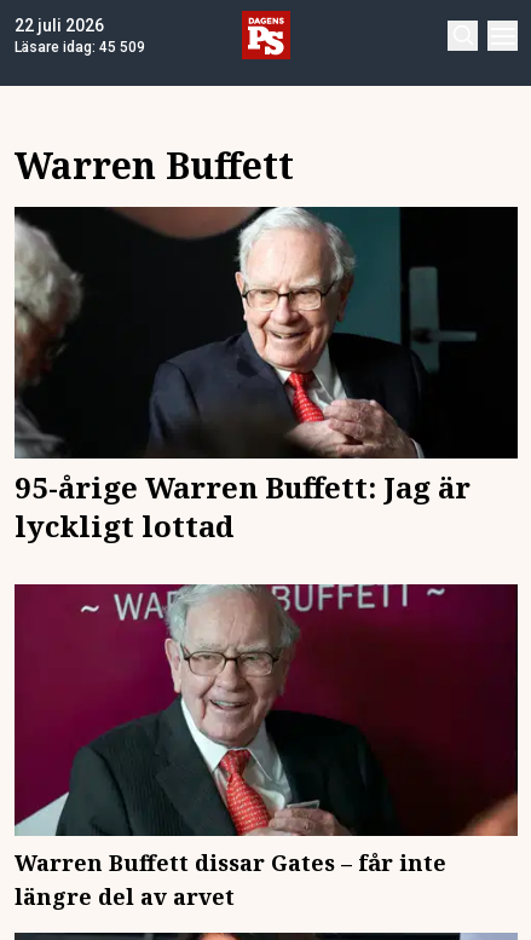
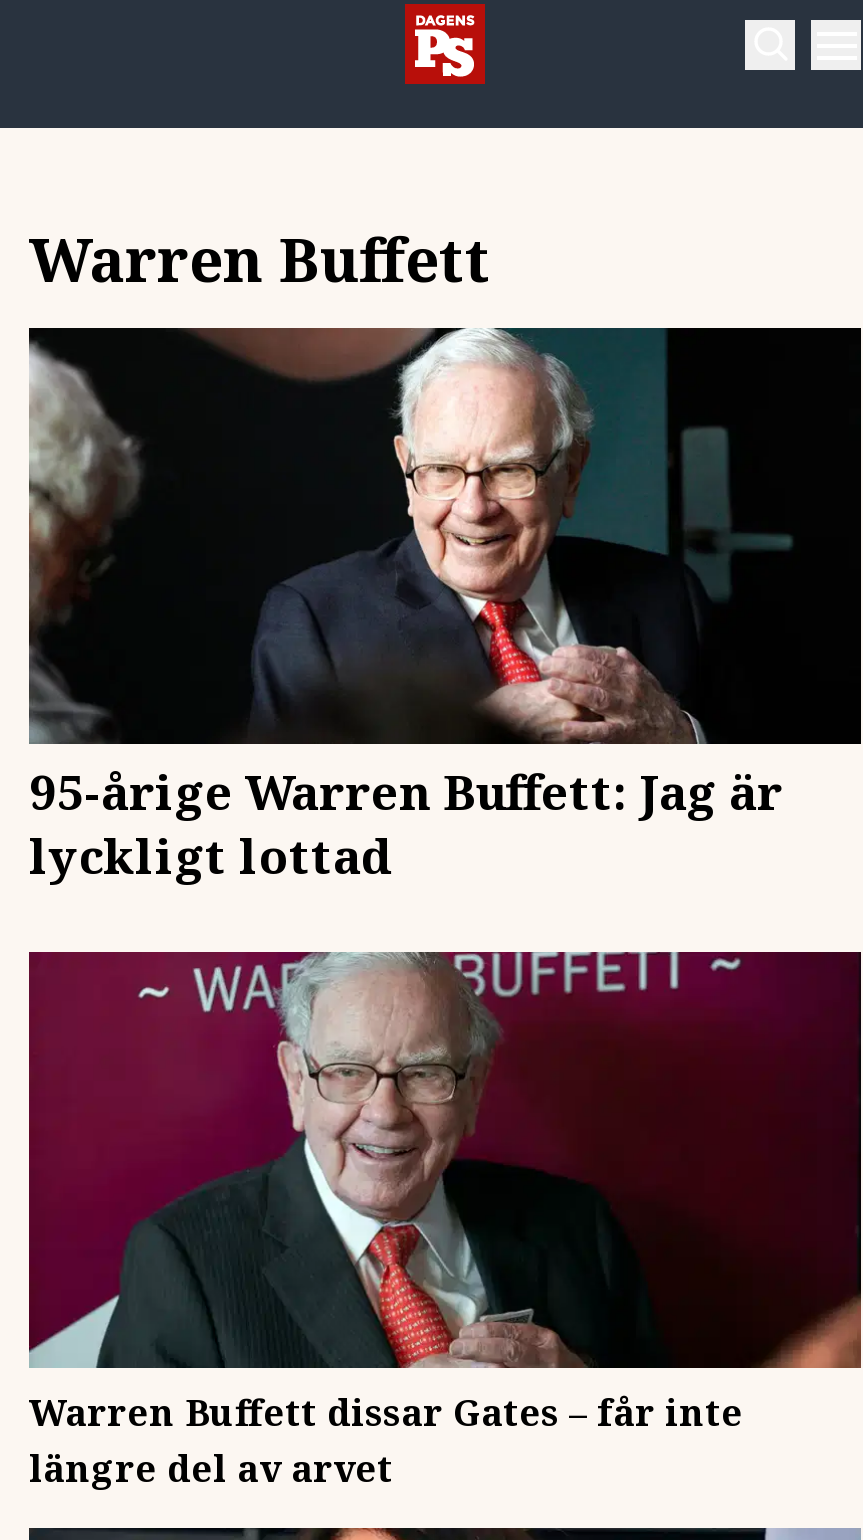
- 22 juli 2026
- Läsare idag: 45 509
